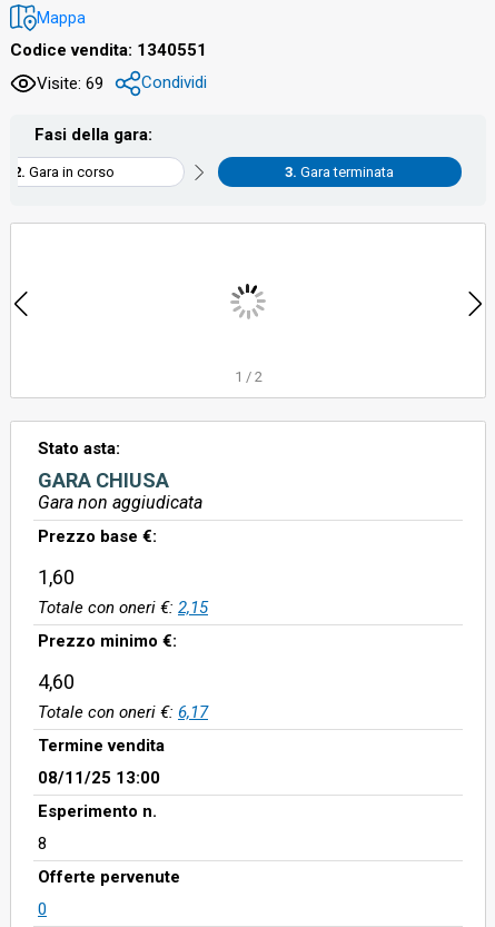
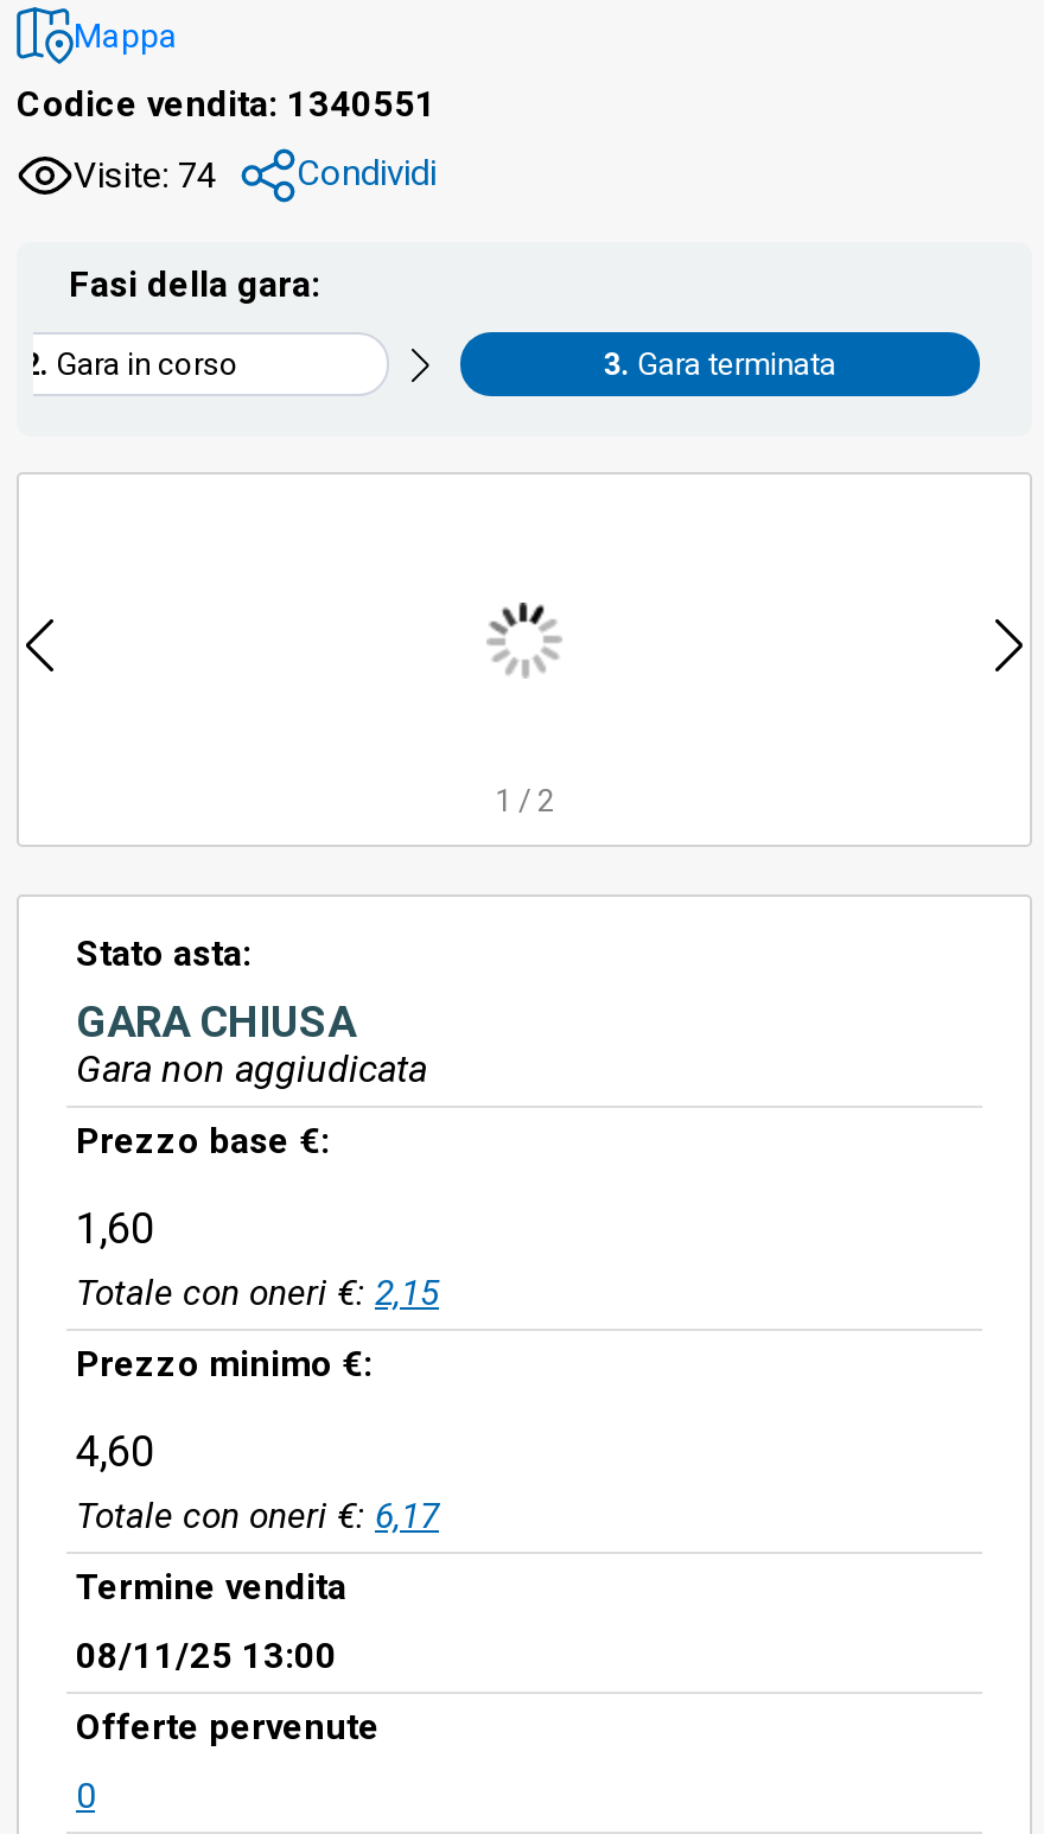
- Visite: 69 Condividi
+ Visite: 74 Condividi

- Esperimento n.
- 8
